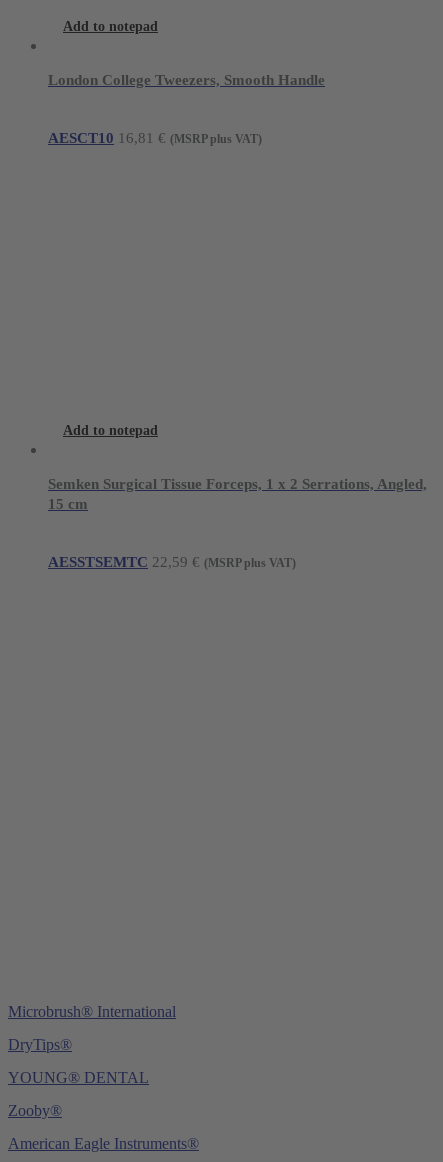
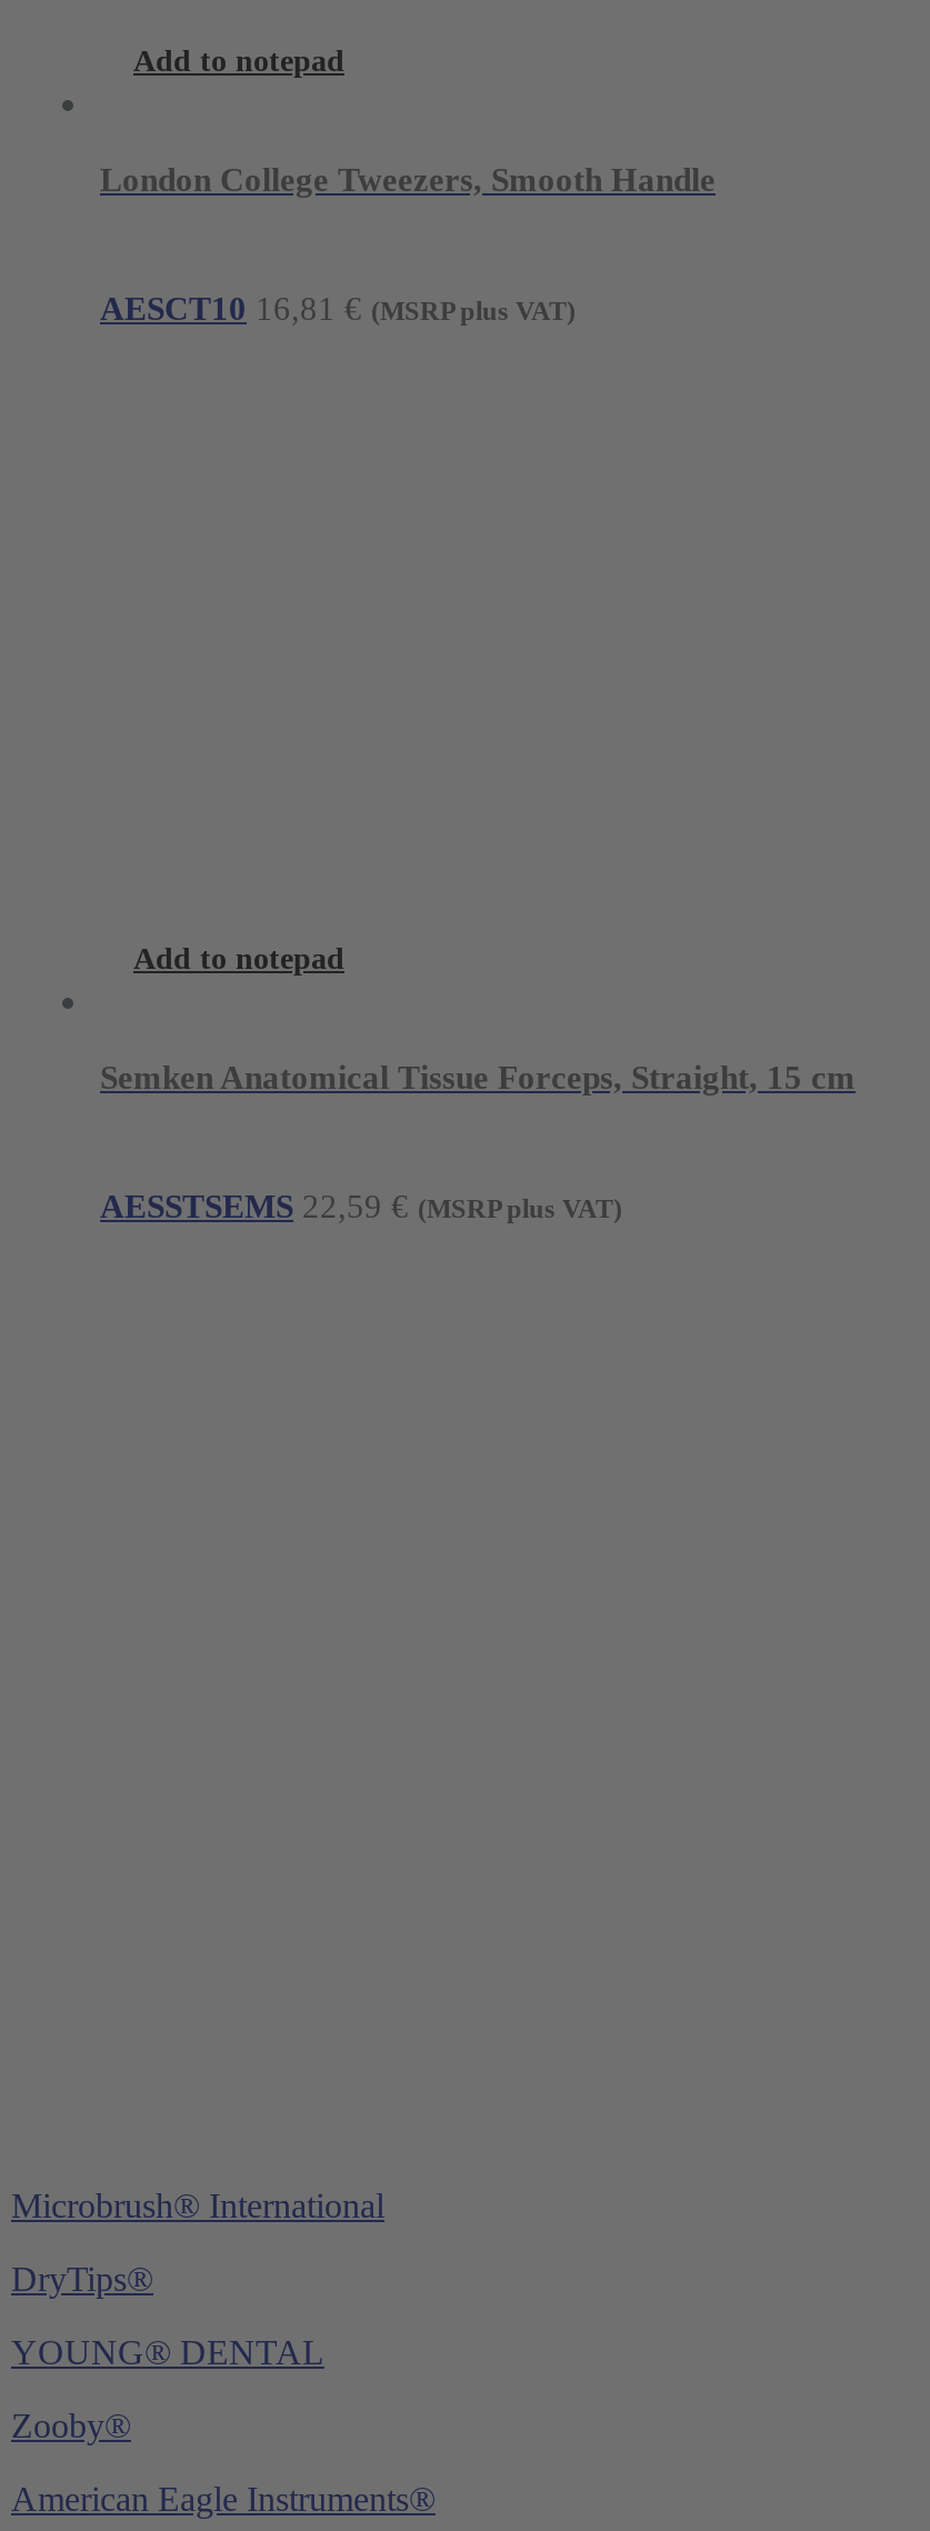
- Semken Surgical Tissue Forceps, 1 x 2 Serrations, Angled,
- 15 cm
+ Semken Anatomical Tissue Forceps, Straight, 15 cm

- AESSTSEMTC 22,59 € (MSRP plus VAT)
+ AESSTSEMS 22,59 € (MSRP plus VAT)
